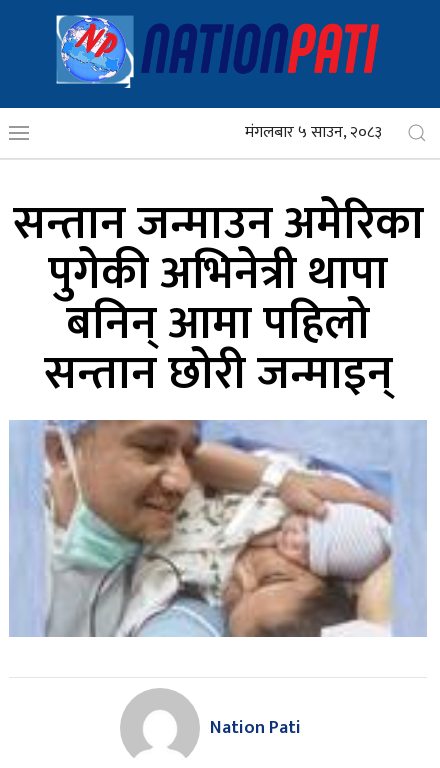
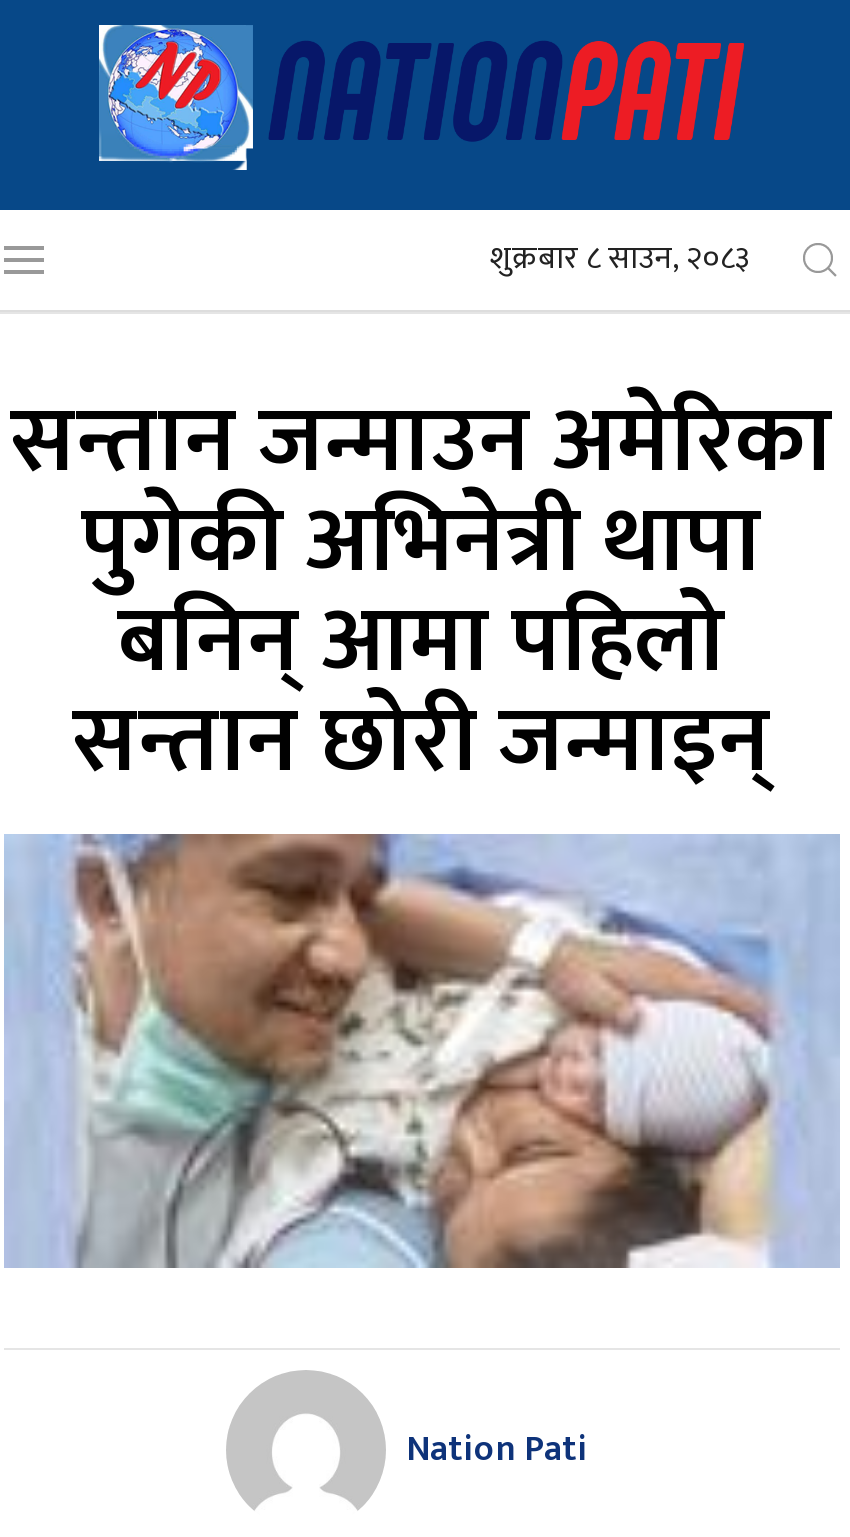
- मंगलबार ५ साउन, २०८३
+ शुक्रबार ८ साउन, २०८३
